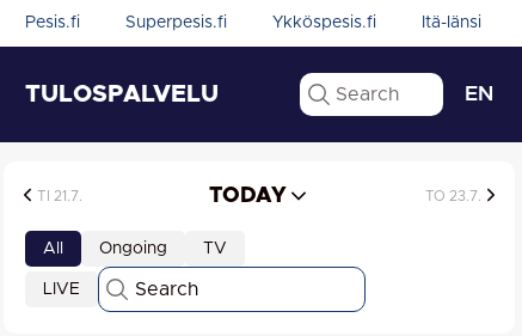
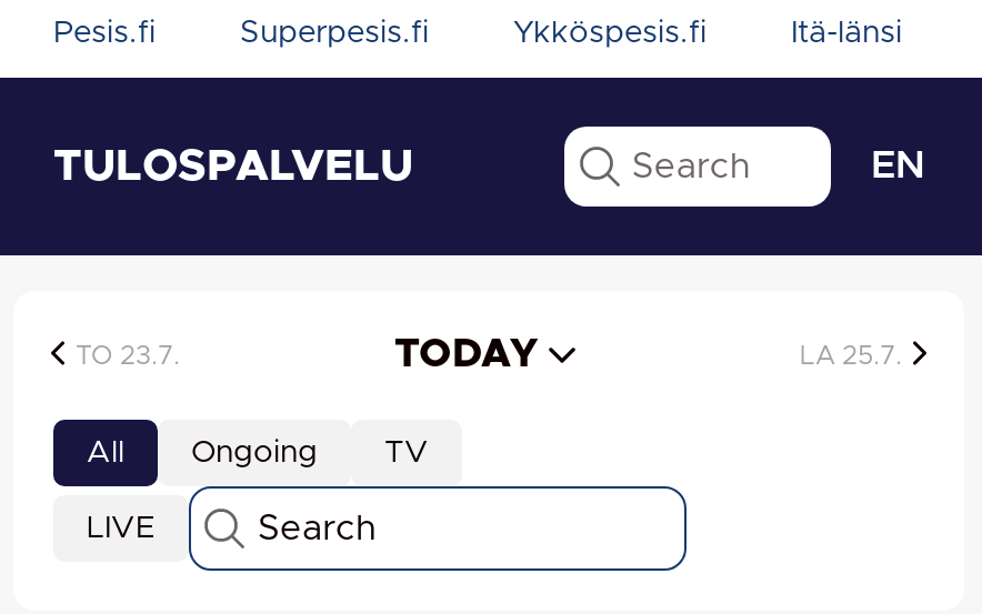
- TI 21.7.
+ TO 23.7.

- TO 23.7.
+ LA 25.7.
